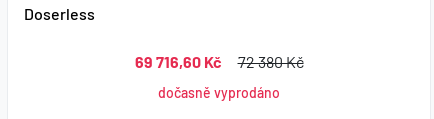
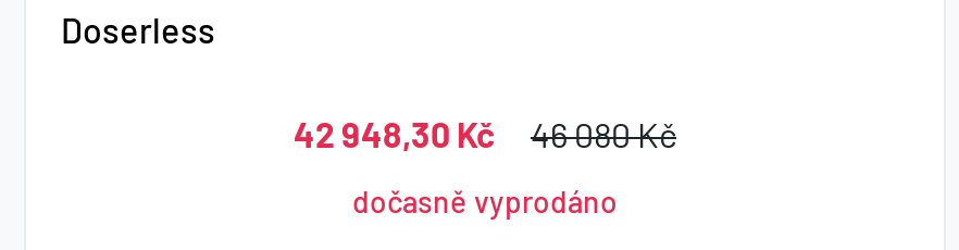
- 69 716,60 Kč
+ 42 948,30 Kč

- 72 380 Kč
+ 46 080 Kč
